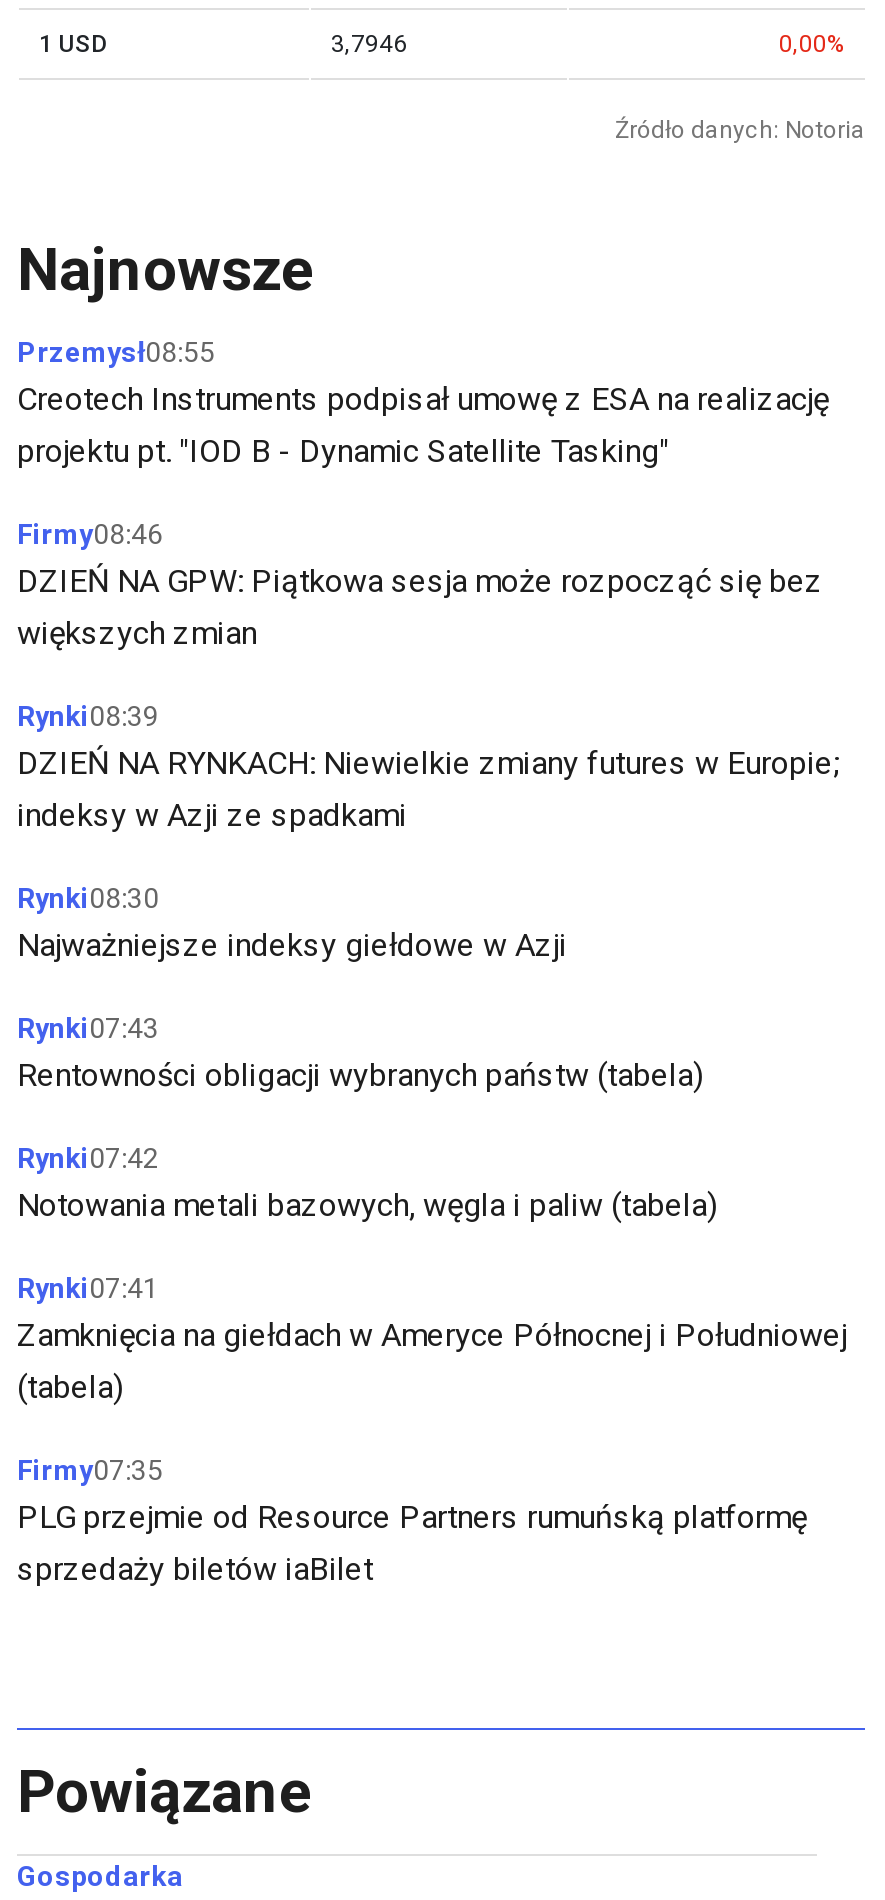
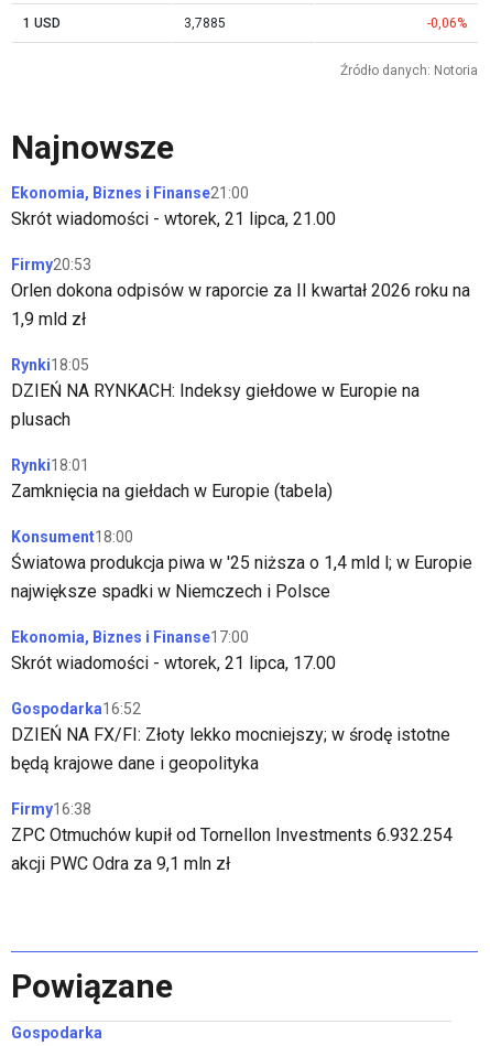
- 3,7946
+ 3,7885

- 0,00%
+ -0,06%

- Przemysł08:55
- Creotech Instruments podpisał umowę z ESA na realizację
- projektu pt. "IOD B - Dynamic Satellite Tasking"
+ Ekonomia, Biznes i Finanse21:00
+ Skrót wiadomości - wtorek, 21 lipca, 21.00

- Firmy08:46
- DZIEŃ NA GPW: Piątkowa sesja może rozpocząć się bez
- większych zmian
+ Firmy20:53
+ Orlen dokona odpisów w raporcie za II kwartał 2026 roku na
+ 1,9 mld zł

- Rynki08:39
- DZIEŃ NA RYNKACH: Niewielkie zmiany futures w Europie;
- indeksy w Azji ze spadkami
+ Rynki18:05
+ DZIEŃ NA RYNKACH: Indeksy giełdowe w Europie na
+ plusach

- Rynki08:30
- Najważniejsze indeksy giełdowe w Azji
+ Rynki18:01
+ Zamknięcia na giełdach w Europie (tabela)

- Rynki07:43
- Rentowności obligacji wybranych państw (tabela)
+ Konsument18:00
+ Światowa produkcja piwa w '25 niższa o 1,4 mld l; w Europie
+ największe spadki w Niemczech i Polsce

- Rynki07:42
- Notowania metali bazowych, węgla i paliw (tabela)
+ Ekonomia, Biznes i Finanse17:00
+ Skrót wiadomości - wtorek, 21 lipca, 17.00

- Rynki07:41
- Zamknięcia na giełdach w Ameryce Północnej i Południowej
- (tabela)
+ Gospodarka16:52
+ DZIEŃ NA FX/FI: Złoty lekko mocniejszy; w środę istotne
+ będą krajowe dane i geopolityka

- Firmy07:35
- PLG przejmie od Resource Partners rumuńską platformę
- sprzedaży biletów iaBilet
+ Firmy16:38
+ ZPC Otmuchów kupił od Tornellon Investments 6.932.254
+ akcji PWC Odra za 9,1 mln zł
